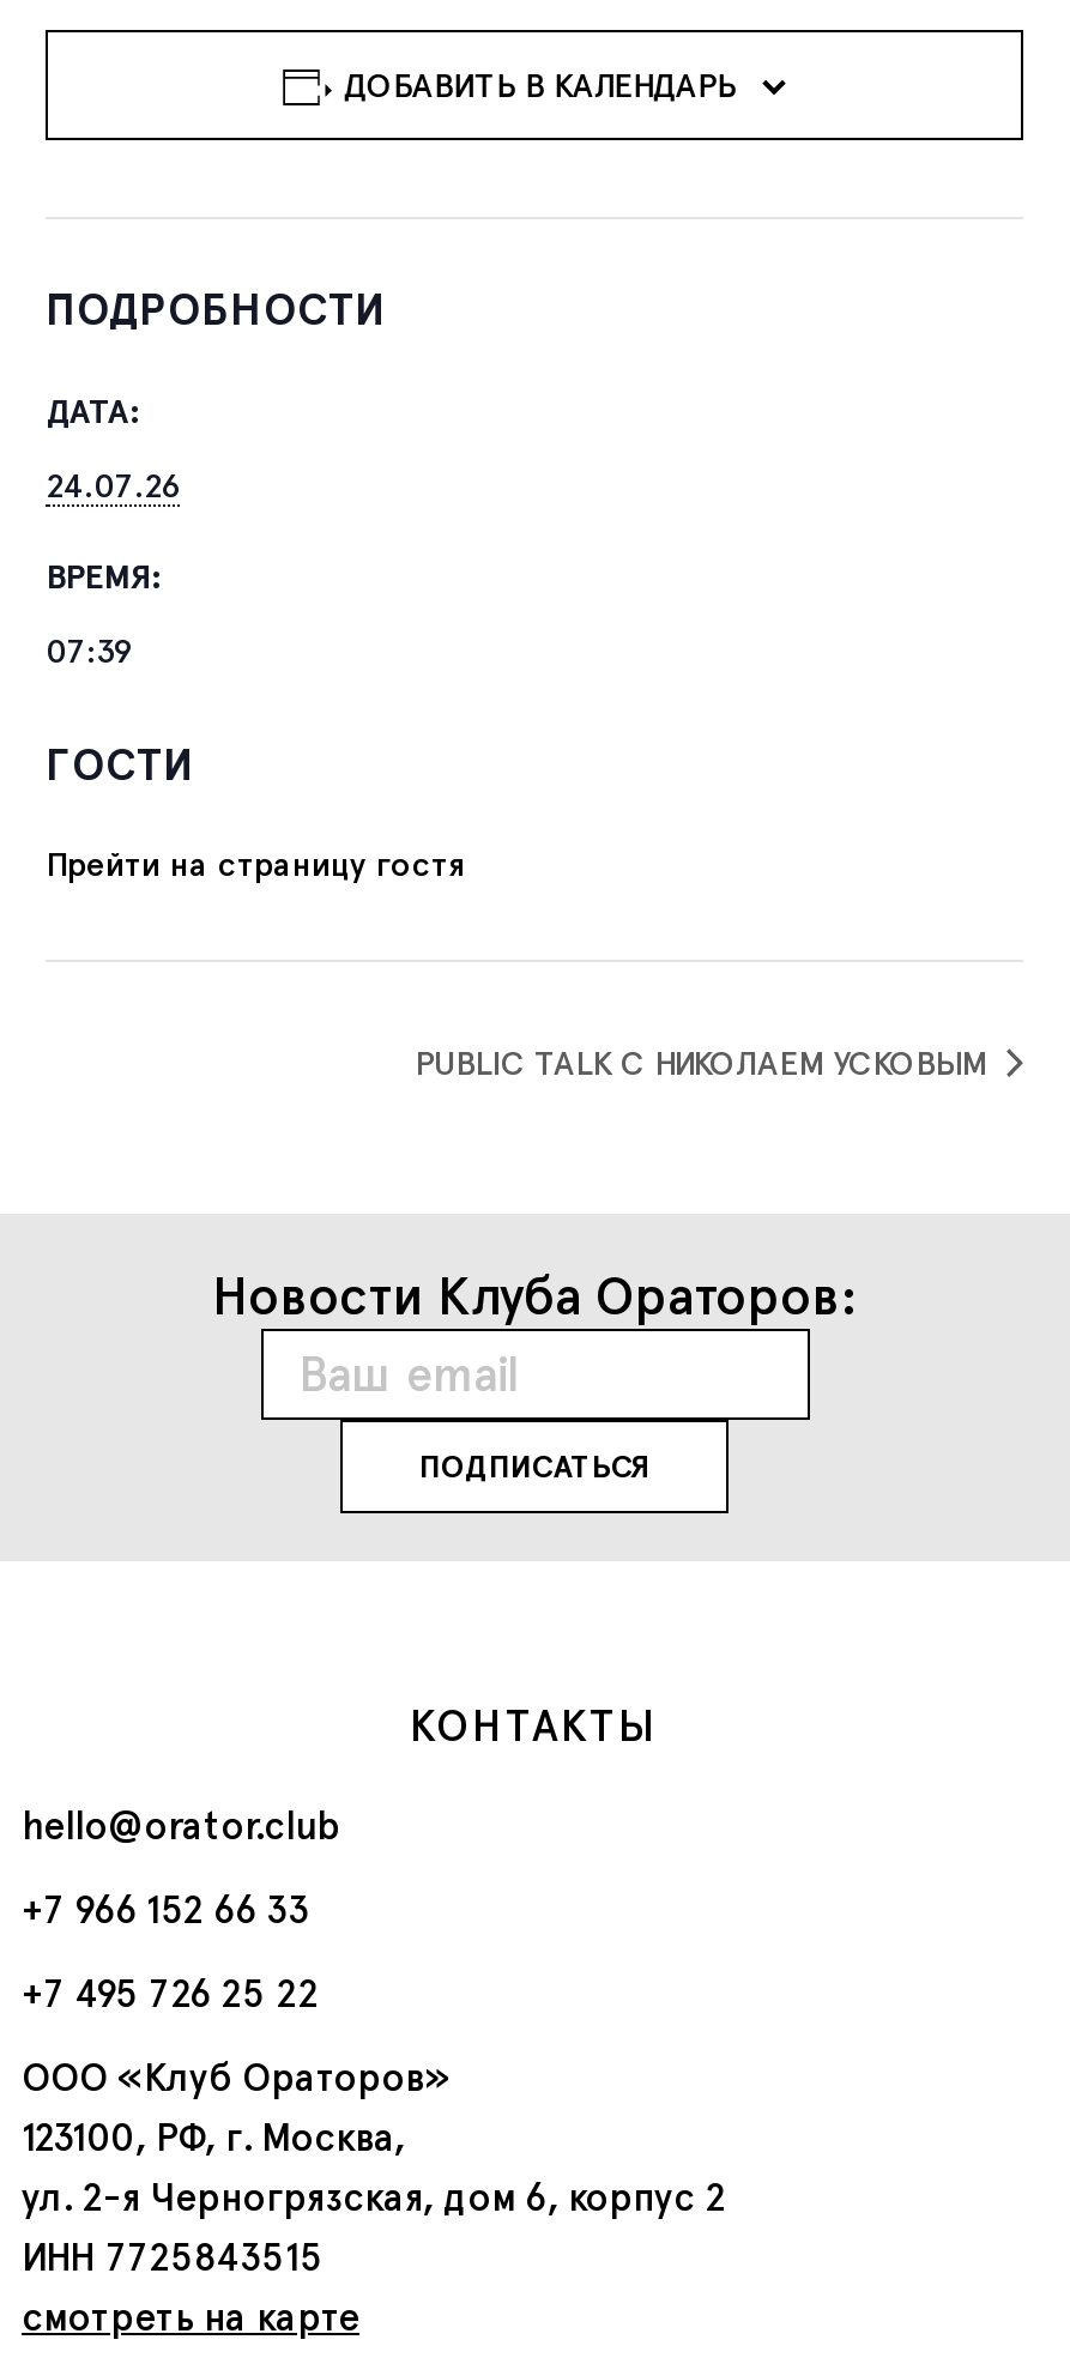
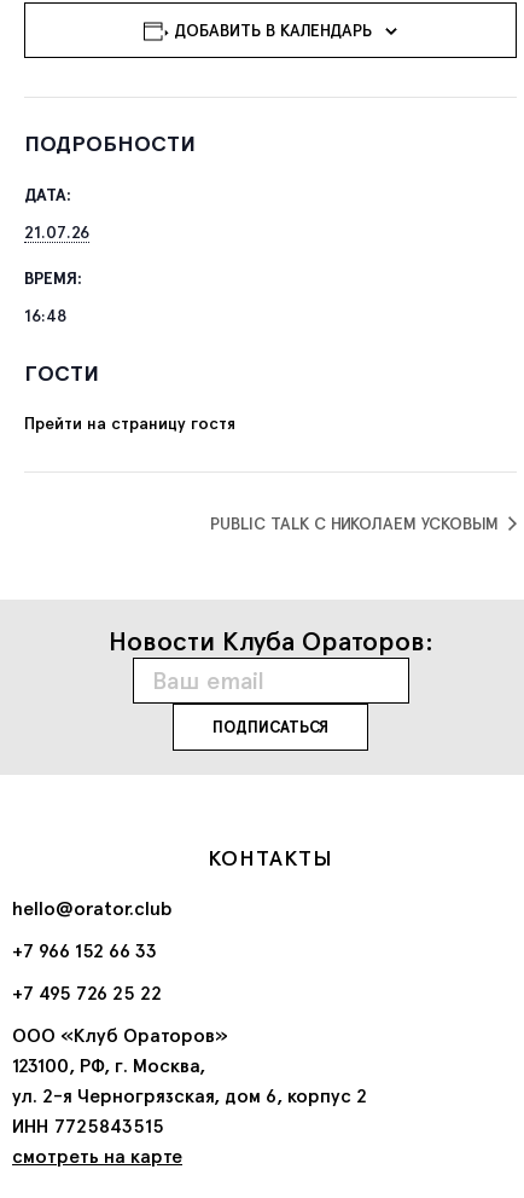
- 24.07.26
+ 21.07.26

- 07:39
+ 16:48
